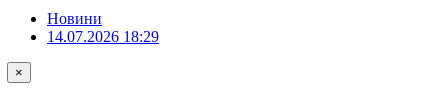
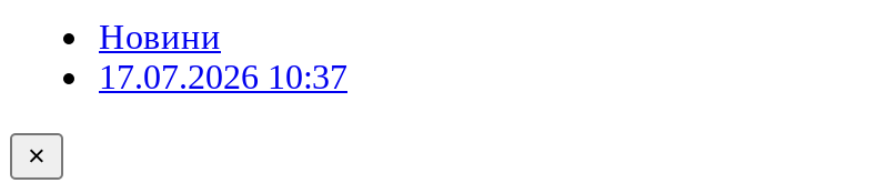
- 14.07.2026 18:29
+ 17.07.2026 10:37
